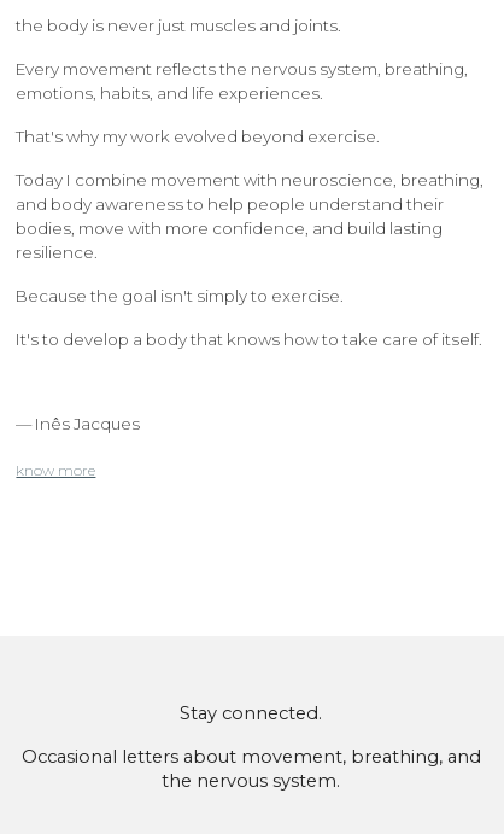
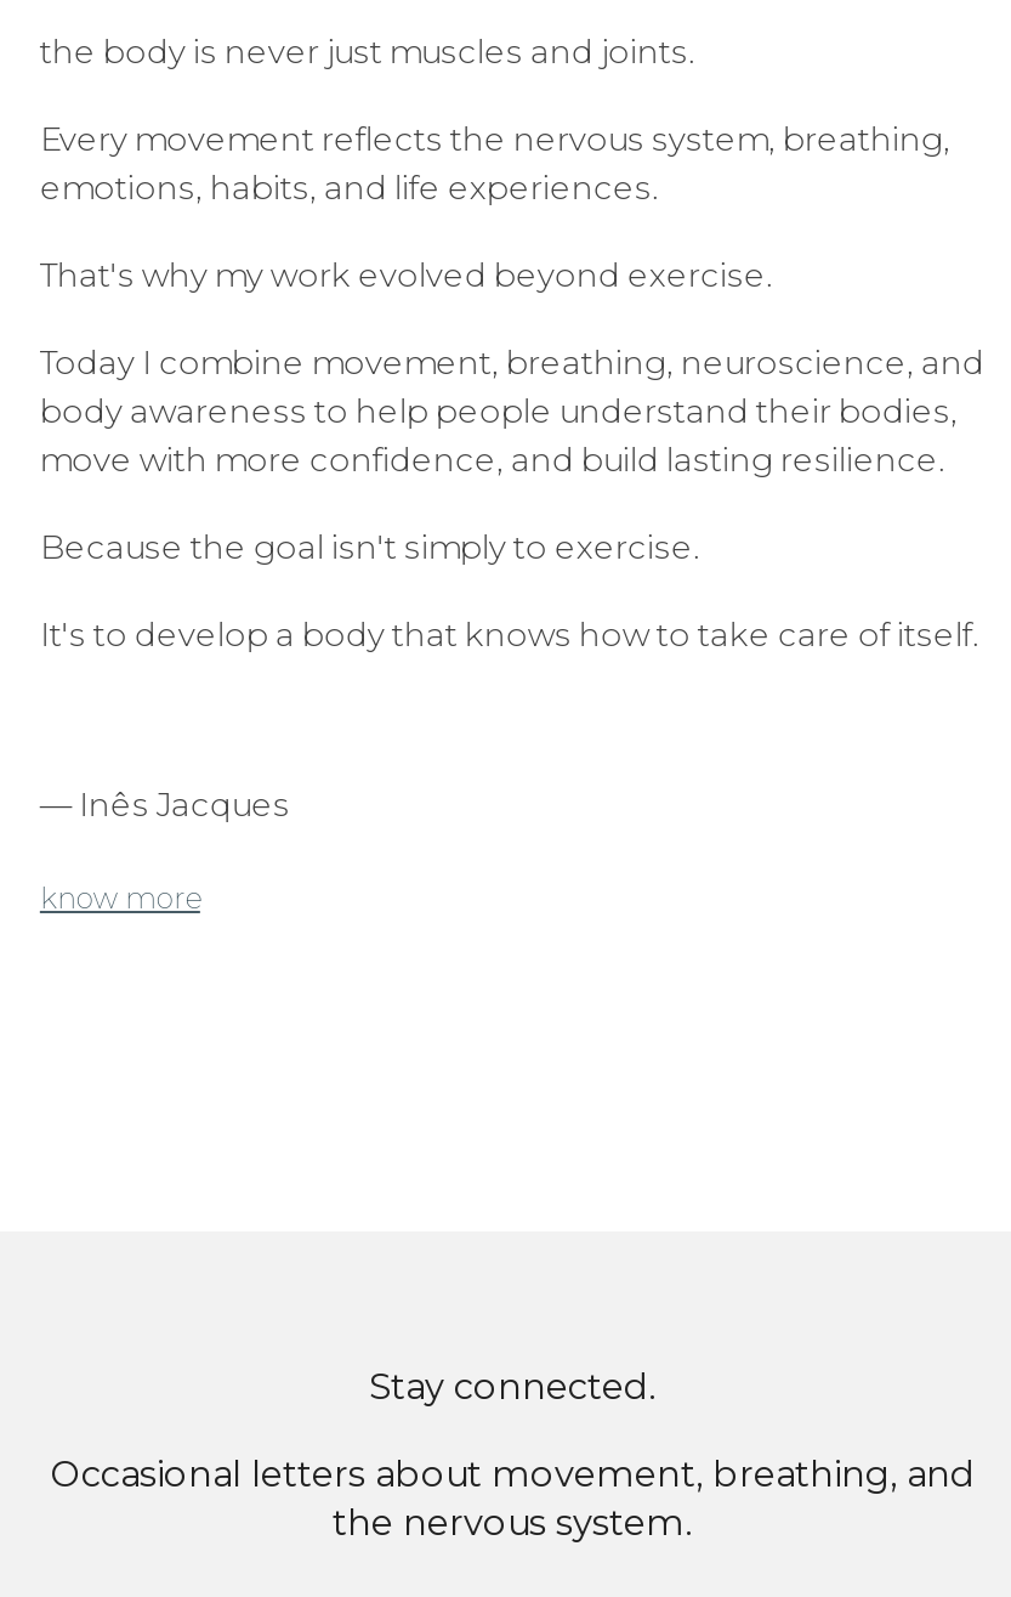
- Today I combine movement with neuroscience, breathing,
- and body awareness to help people understand their
- bodies, move with more confidence, and build lasting
- resilience.
+ Today I combine movement, breathing, neuroscience, and
+ body awareness to help people understand their bodies,
+ move with more confidence, and build lasting resilience.
